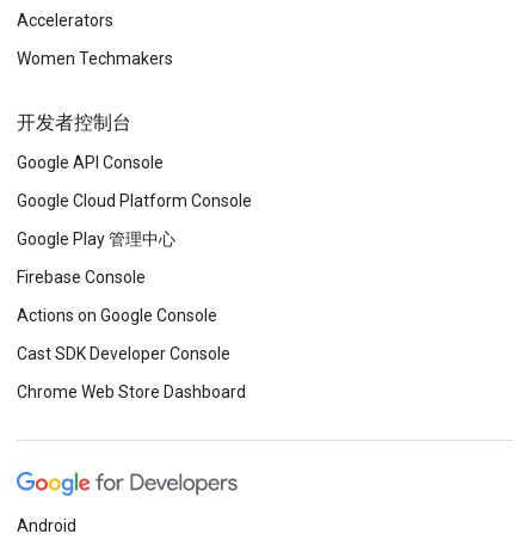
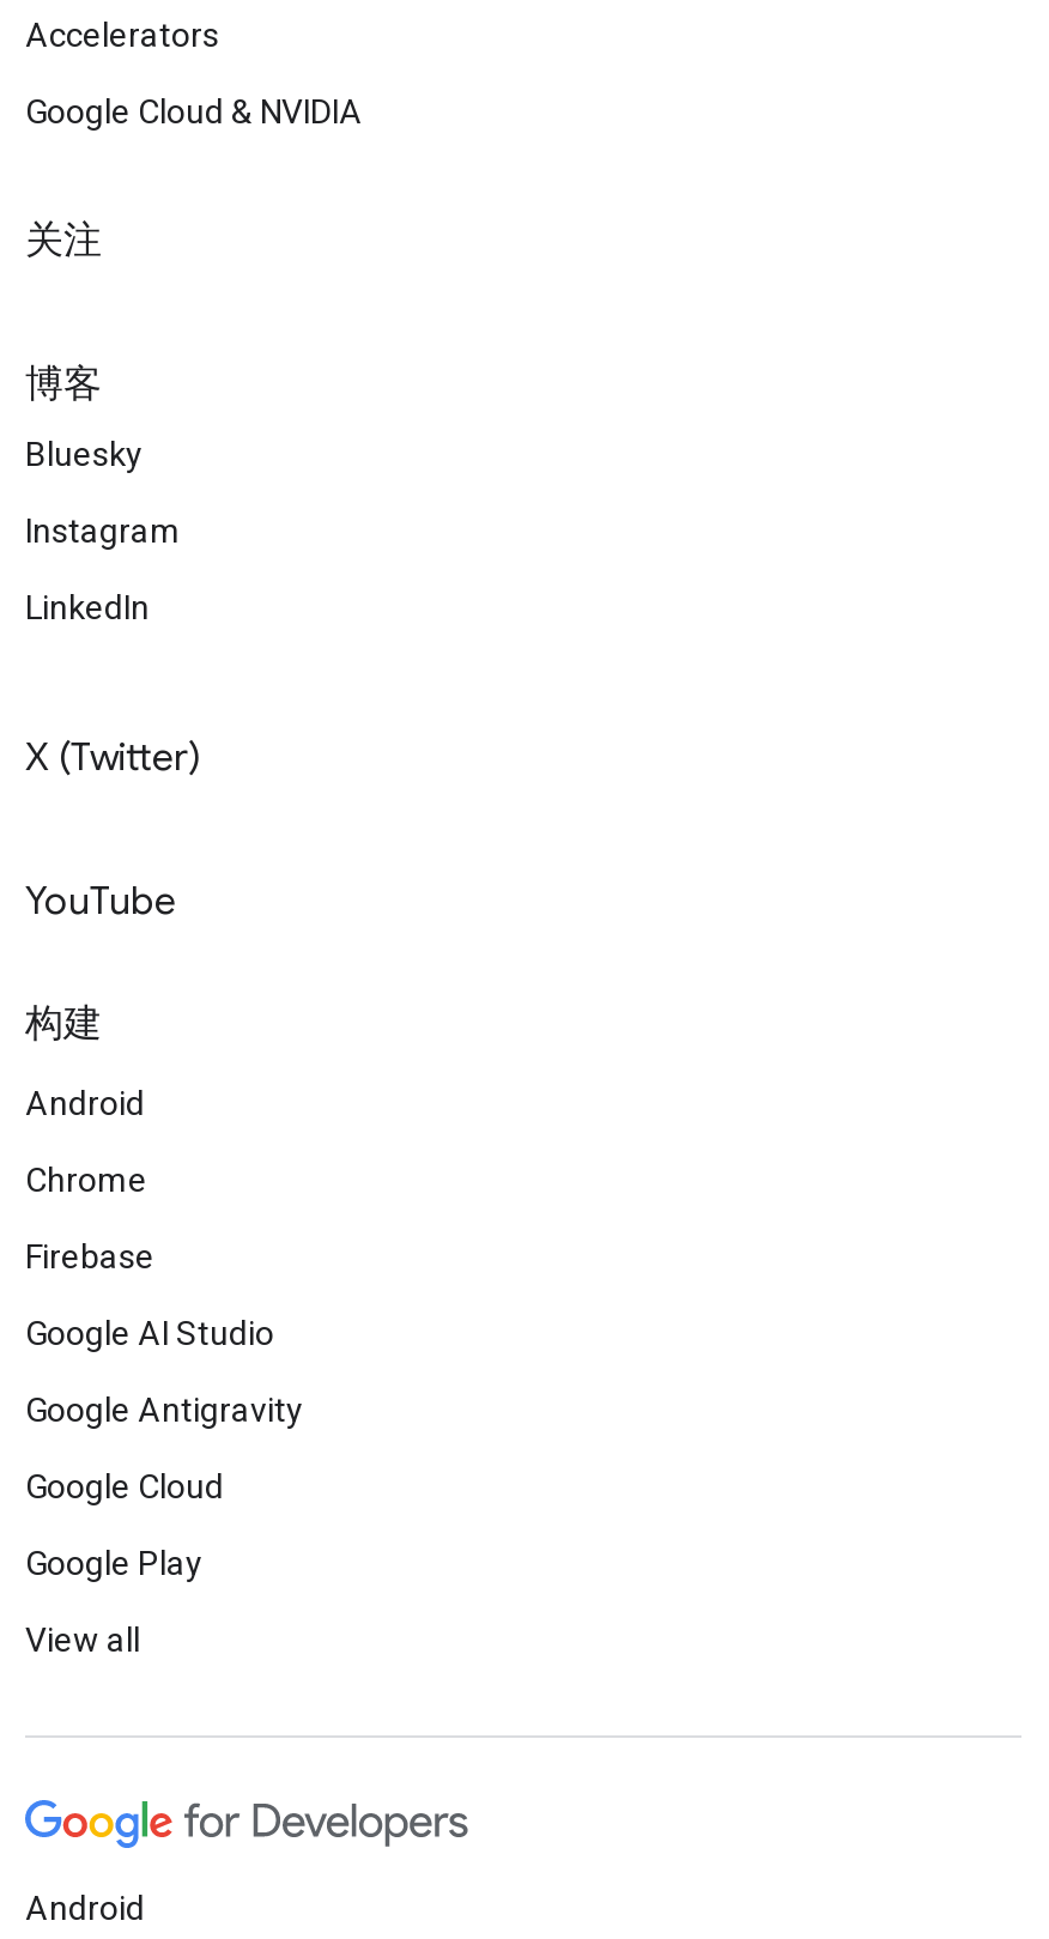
- Women Techmakers
- 开发者控制台
- Google API Console
- Google Cloud Platform Console
- Google Play 管理中心
- Firebase Console
- Actions on Google Console
- Cast SDK Developer Console
- Chrome Web Store Dashboard
+ Google Cloud & NVIDIA
+ 关注
+ 博客
+ Bluesky
+ Instagram
+ LinkedIn
+ X (Twitter)
+ YouTube
+ 构建
+ Android
+ Chrome
+ Firebase
+ Google AI Studio
+ Google Antigravity
+ Google Cloud
+ Google Play
+ View all
